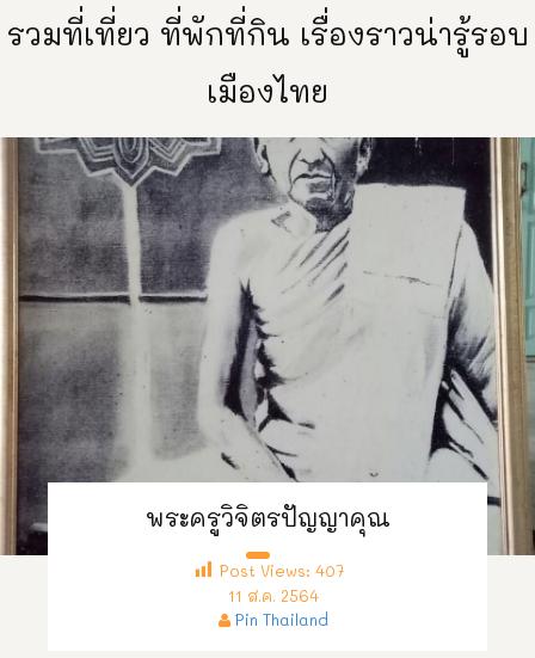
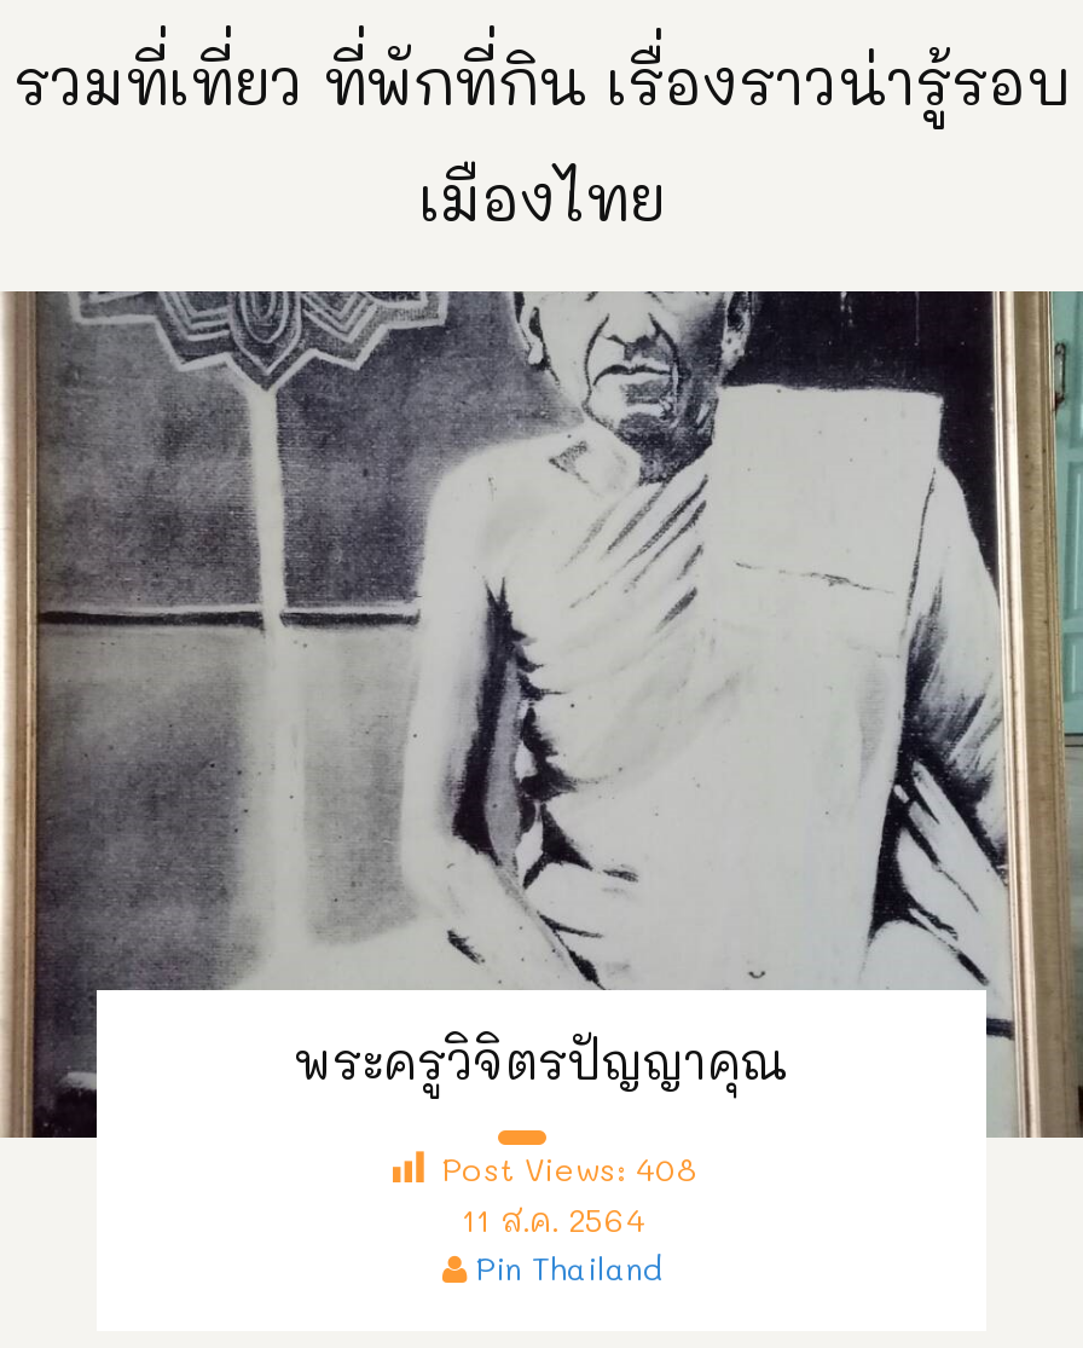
- Post Views: 407
+ Post Views: 408
